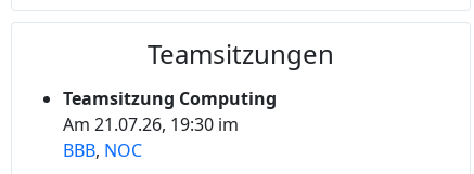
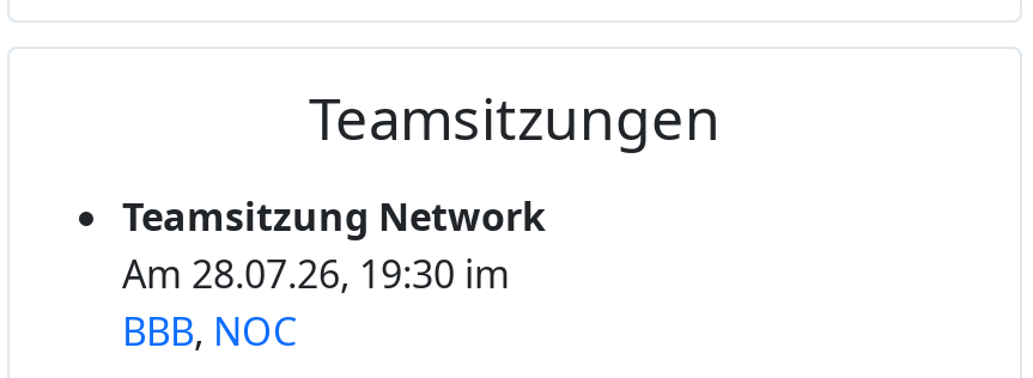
- Teamsitzung Computing
+ Teamsitzung Network

- Am 21.07.26, 19:30 im
+ Am 28.07.26, 19:30 im
